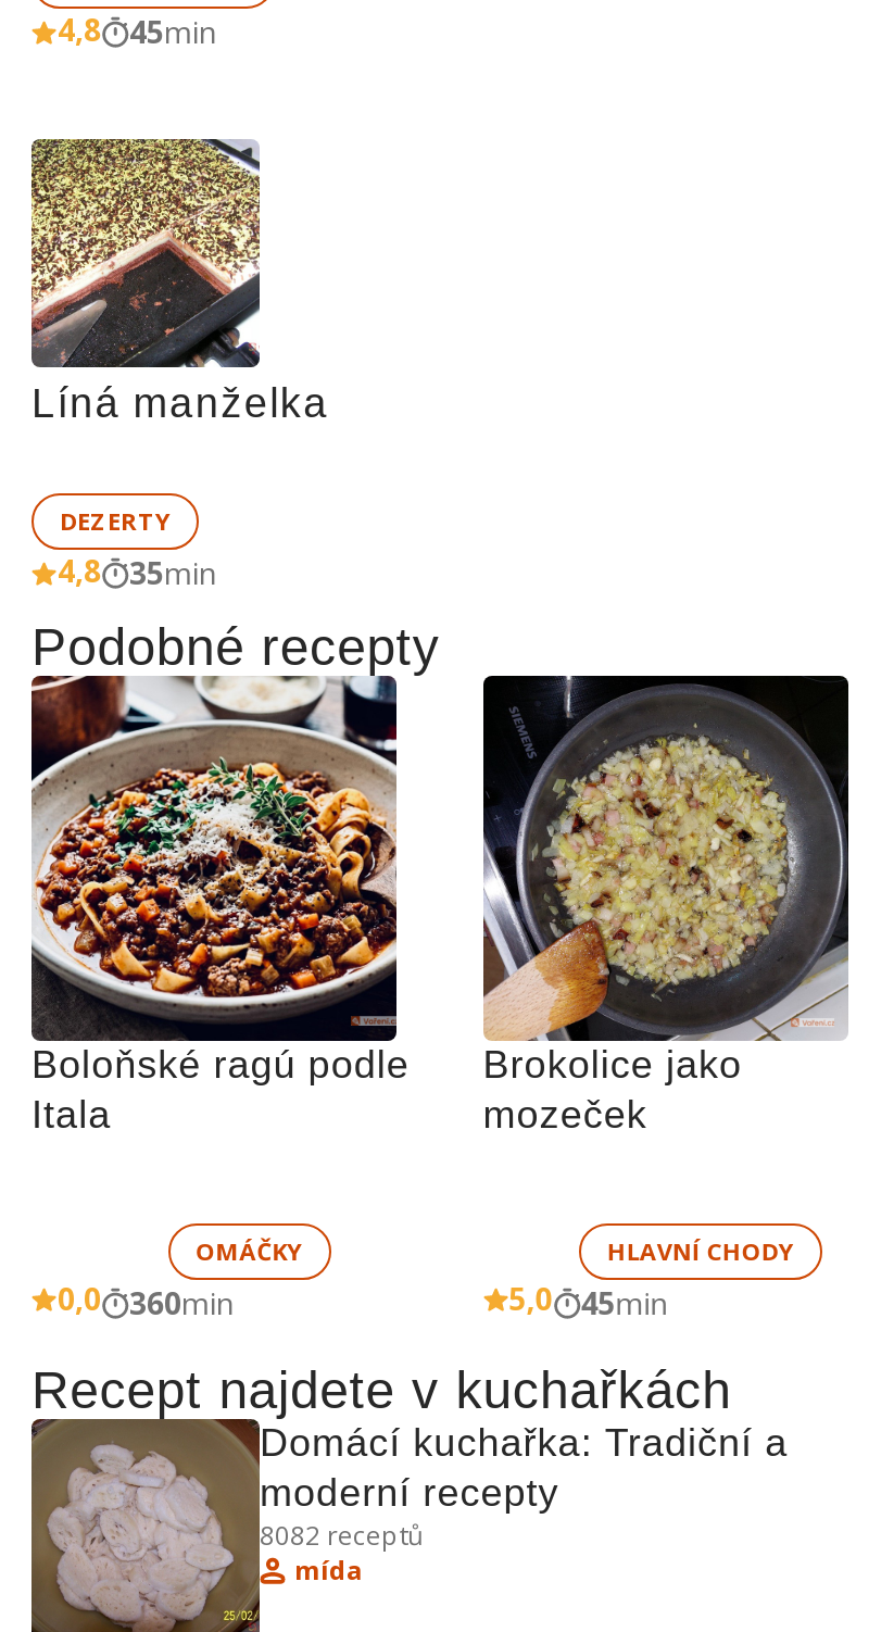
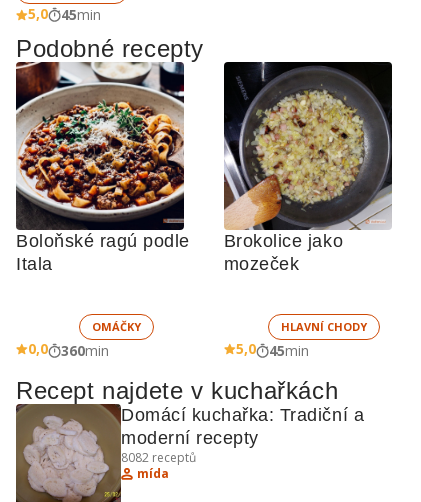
- 4,8 45min
+ 5,0 45min

- [image]
- Líná manželka
- DEZERTY
- 4,8
- 35min
